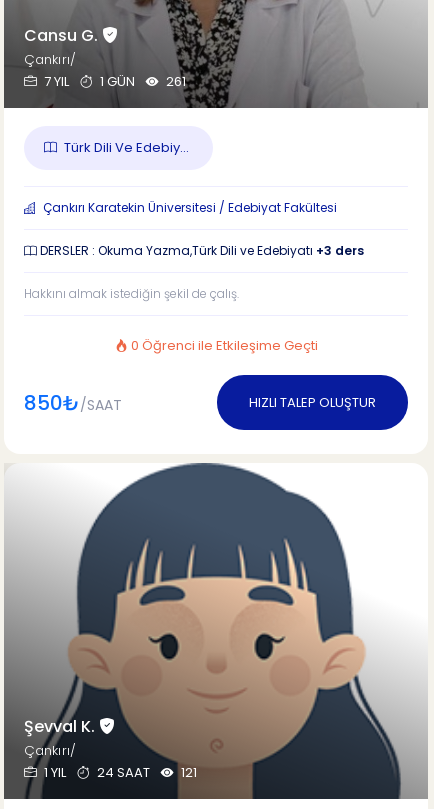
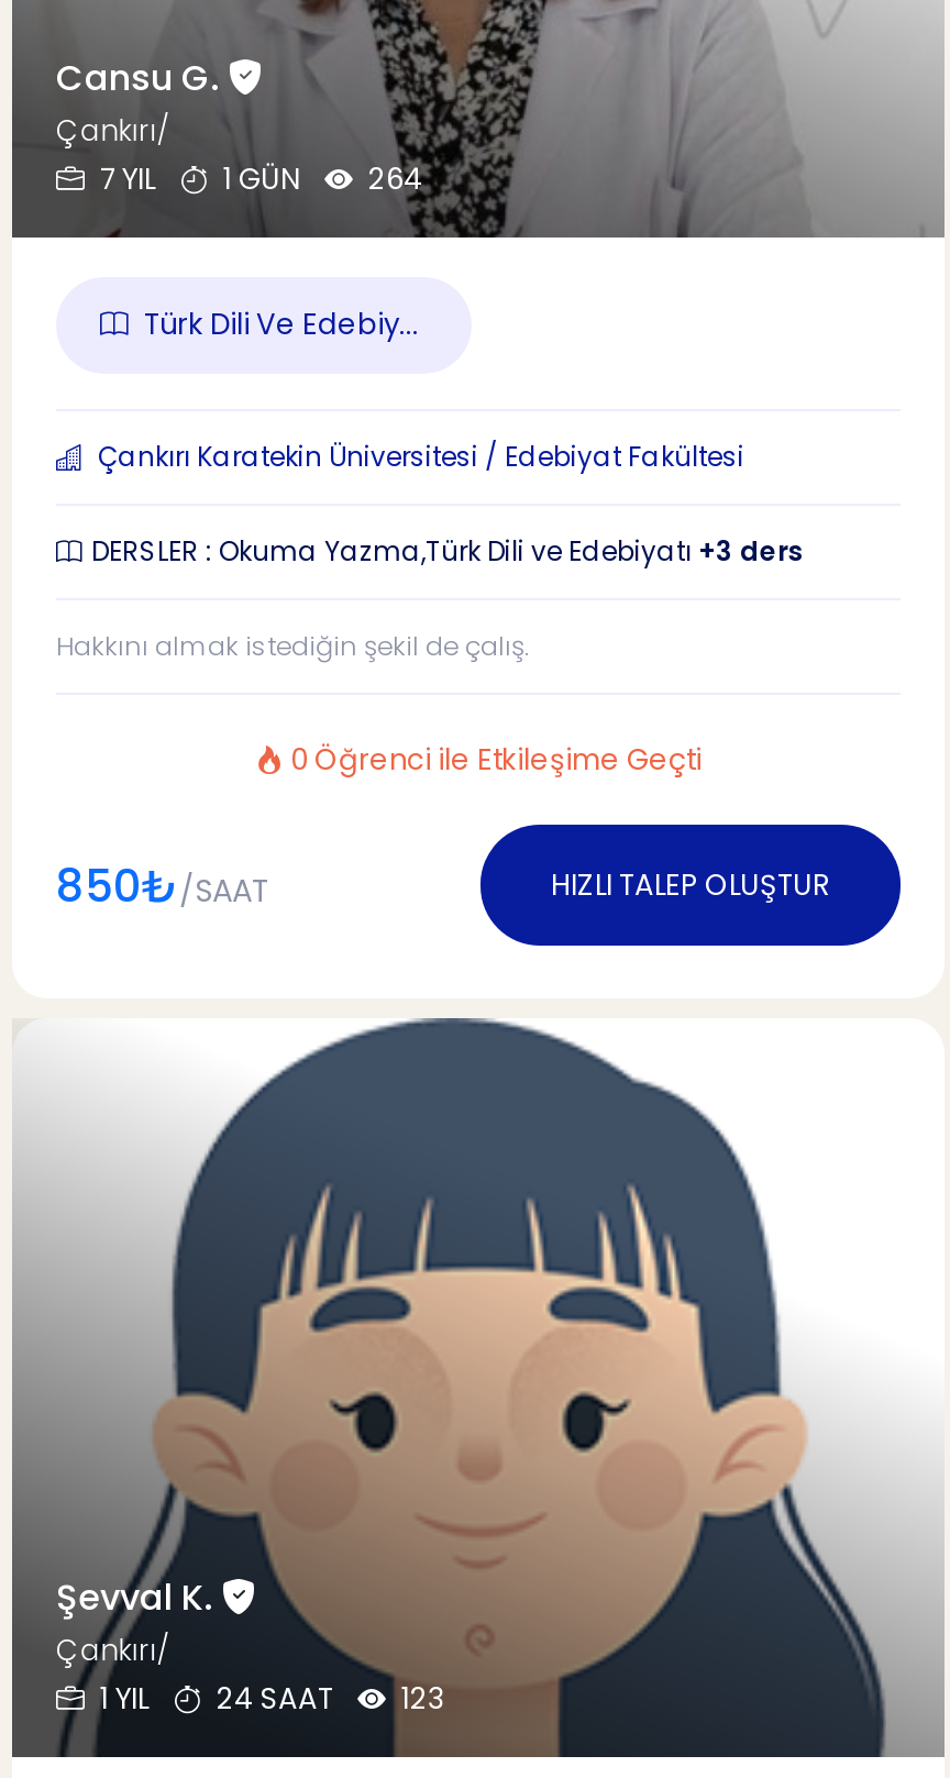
- 7 YIL 1 GÜN 261
+ 7 YIL 1 GÜN 264

- 1 YIL 24 SAAT 121
+ 1 YIL 24 SAAT 123
